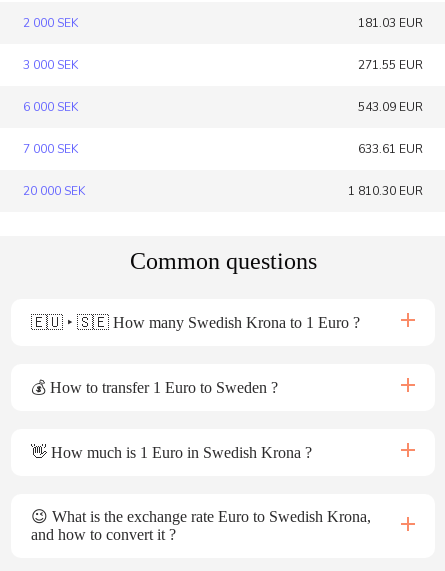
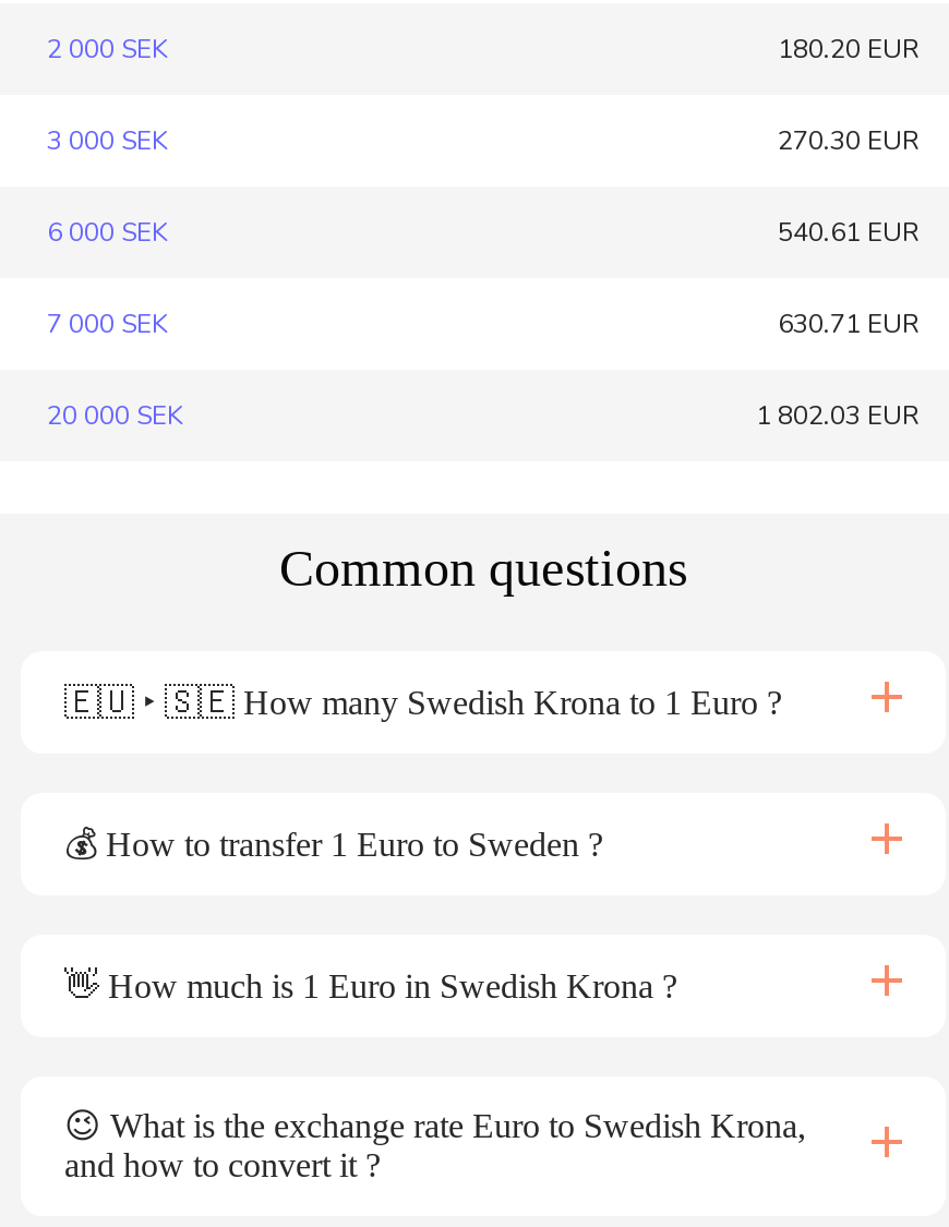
- 181.03 EUR
+ 180.20 EUR

- 271.55 EUR
+ 270.30 EUR

- 543.09 EUR
+ 540.61 EUR

- 633.61 EUR
+ 630.71 EUR

- 1 810.30 EUR
+ 1 802.03 EUR
